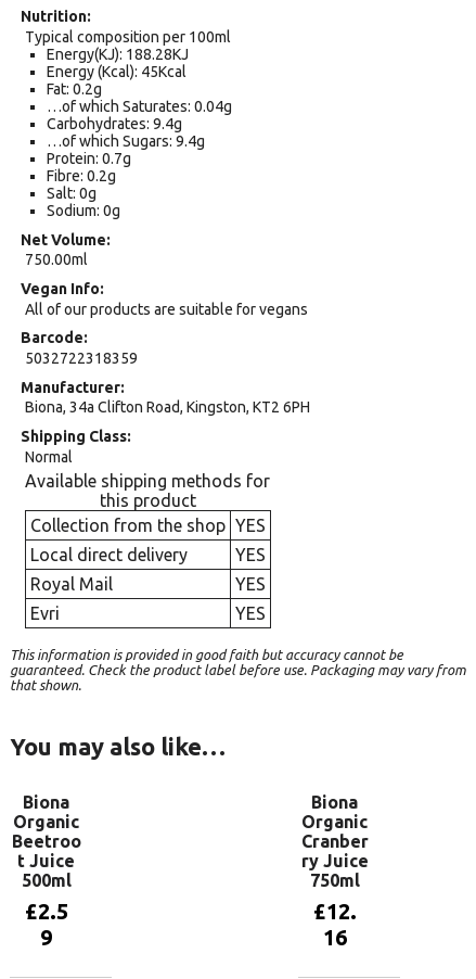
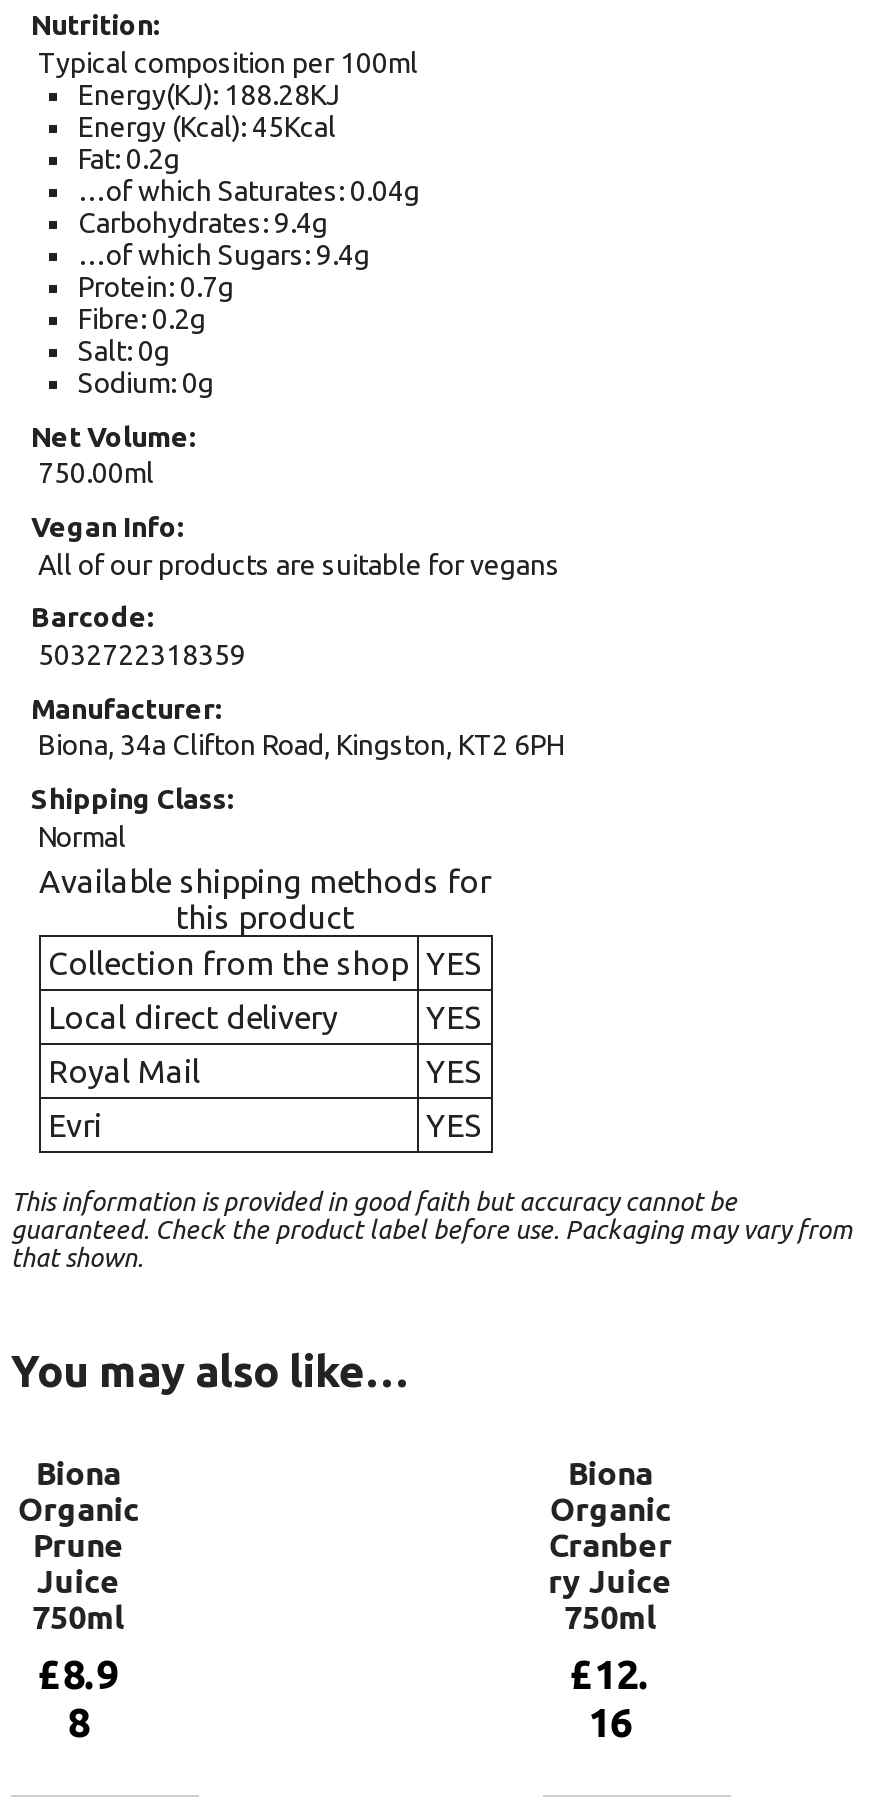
- Beetroo
- t Juice
- 500ml
- £2.5
- 9
+ Prune
+ Juice
+ 750ml
+ £8.9
+ 8
